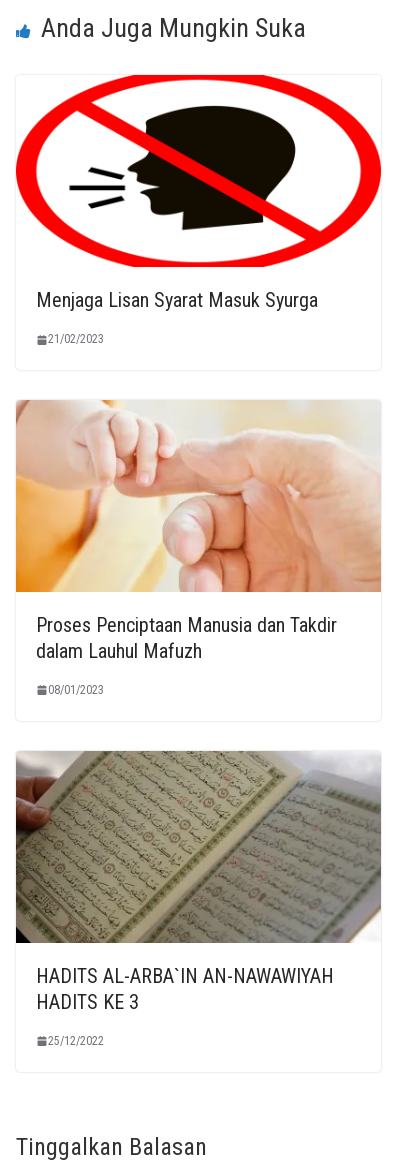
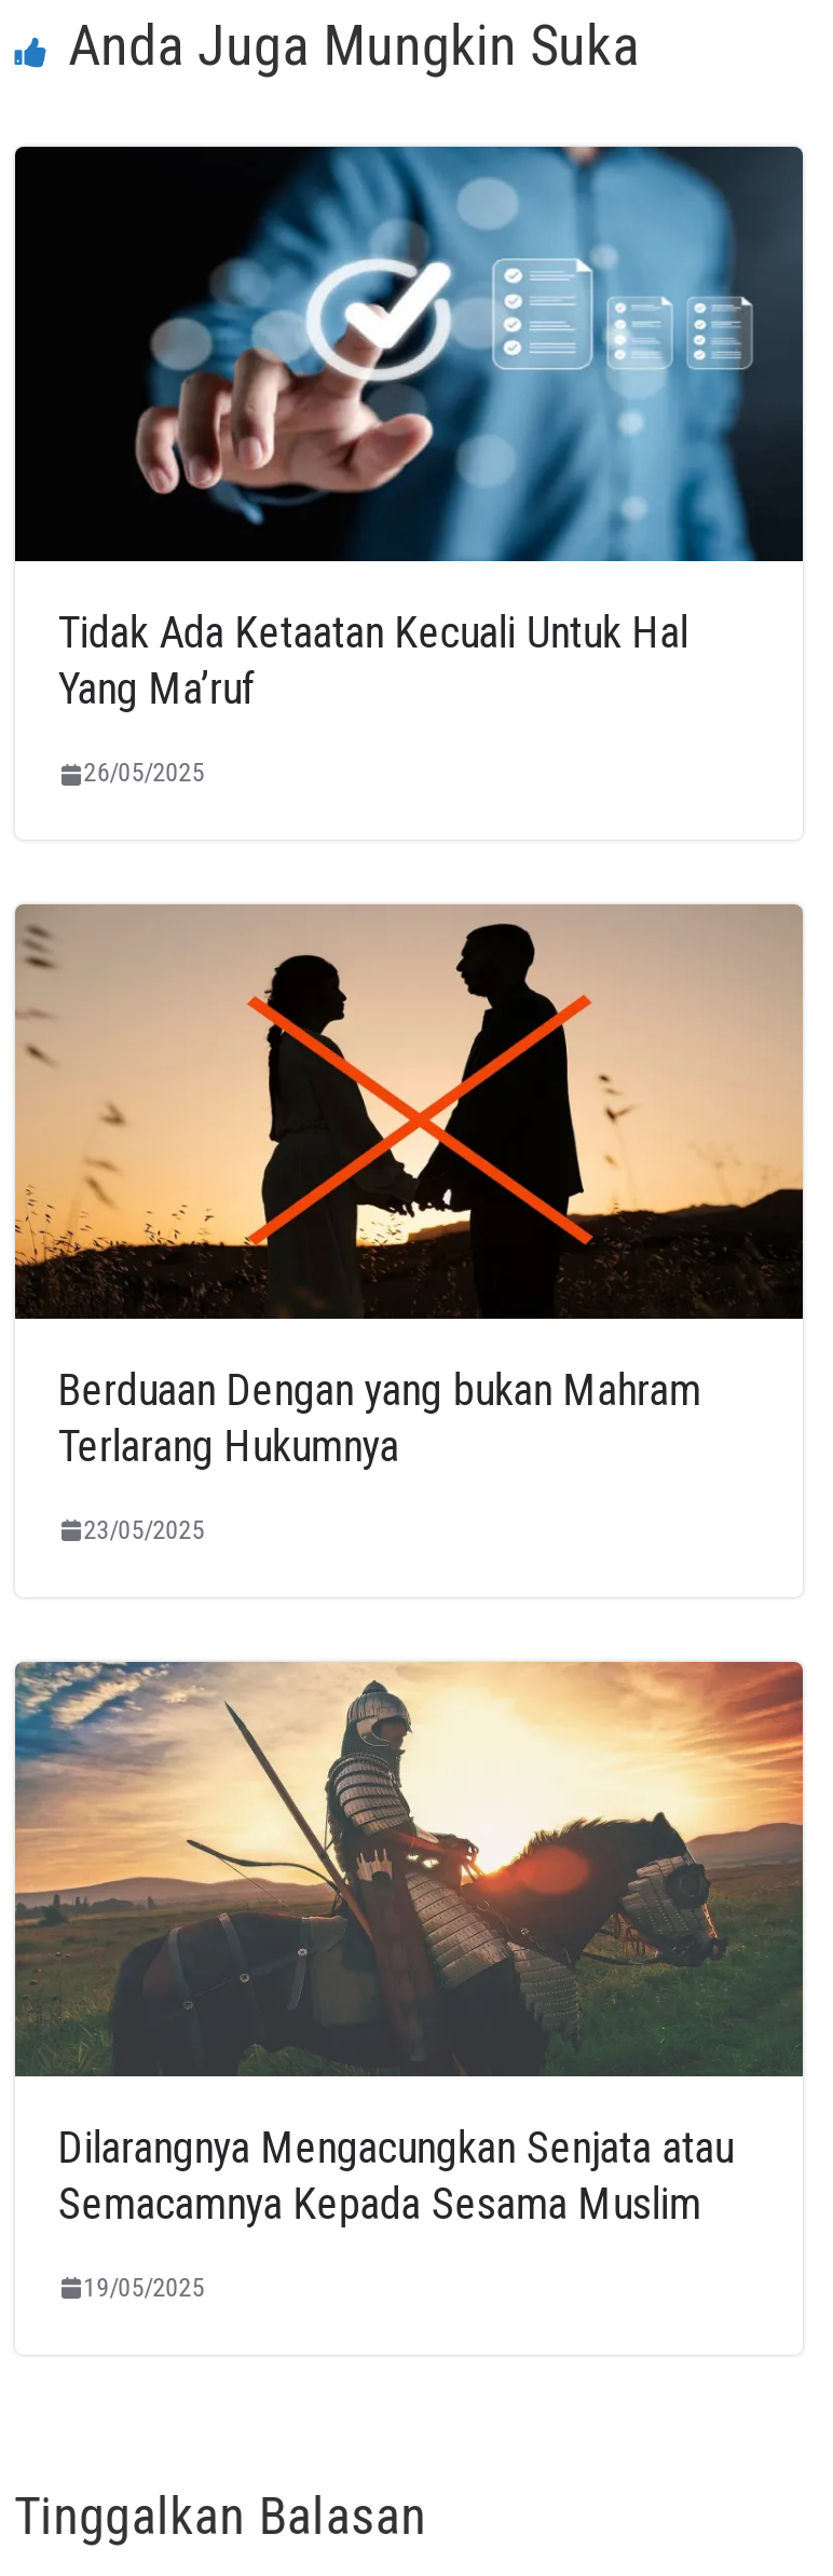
- [image]
- Menjaga Lisan Syarat Masuk Syurga
+ [image]
+ Tidak Ada Ketaatan Kecuali Untuk Hal
+ Yang Ma’ruf

- 21/02/2023
+ 26/05/2025

- [image]
- Proses Penciptaan Manusia dan Takdir
- dalam Lauhul Mafuzh
+ [image]
+ Berduaan Dengan yang bukan Mahram
+ Terlarang Hukumnya

- 08/01/2023
+ 23/05/2025

- [image]
- HADITS AL-ARBA`IN AN-NAWAWIYAH
- HADITS KE 3
+ [image]
+ Dilarangnya Mengacungkan Senjata atau
+ Semacamnya Kepada Sesama Muslim

- 25/12/2022
+ 19/05/2025
